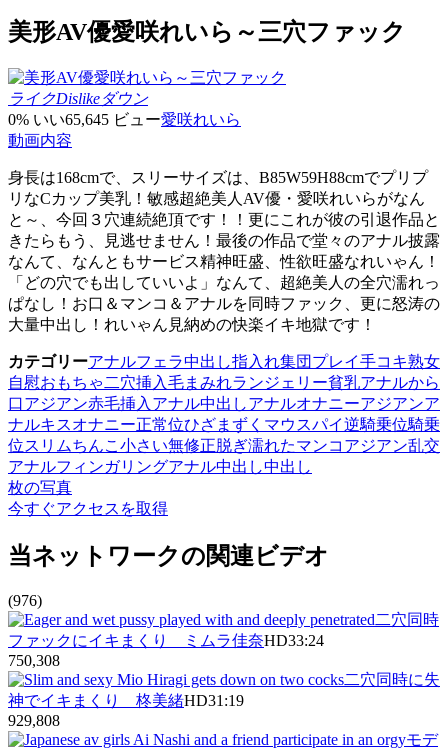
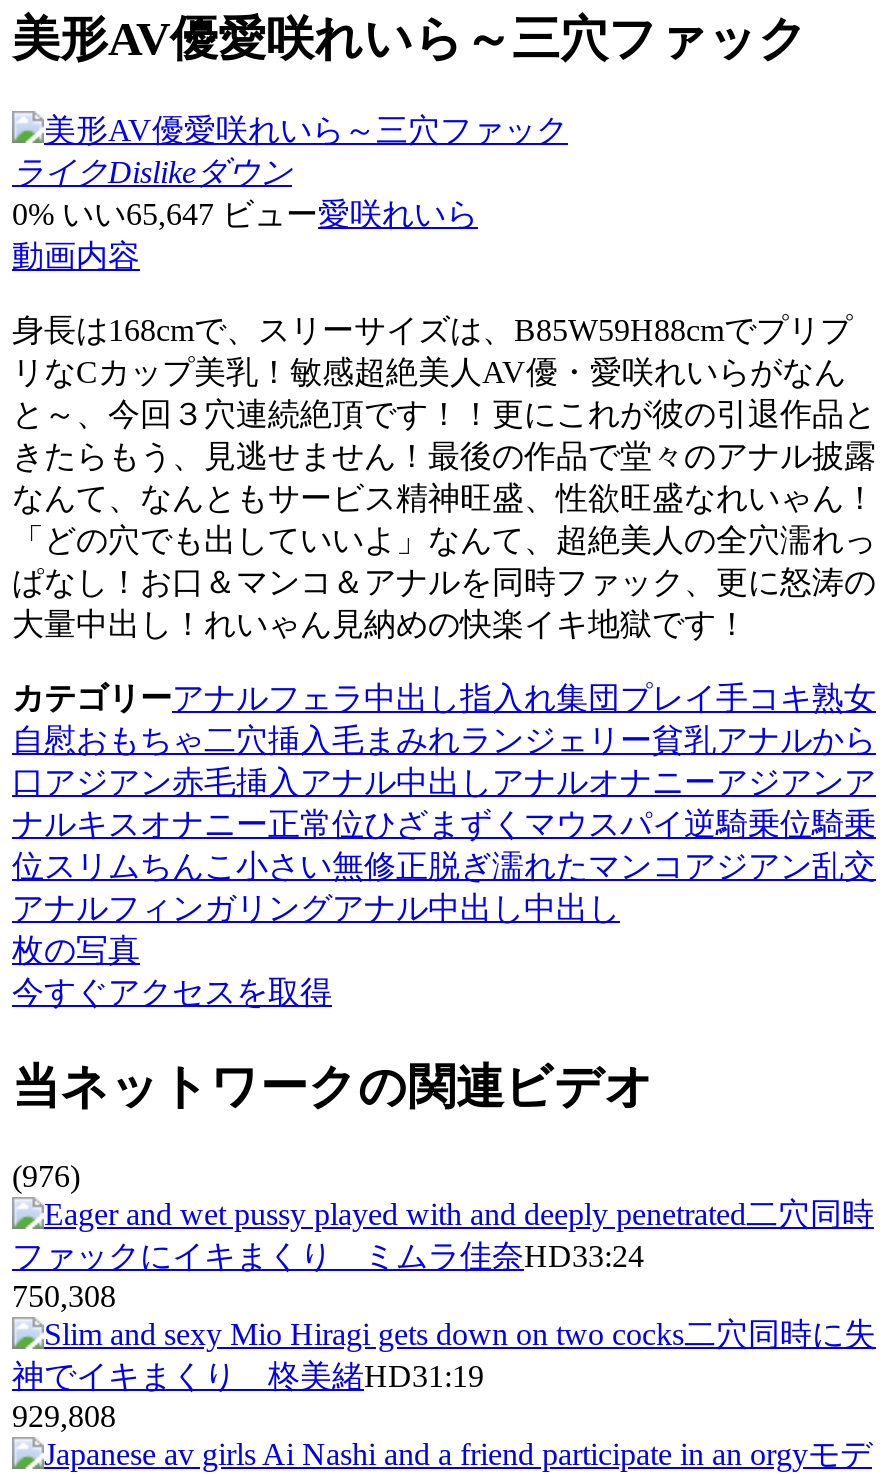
- 0% いい65,645 ビュー愛咲れいら
+ 0% いい65,647 ビュー愛咲れいら
